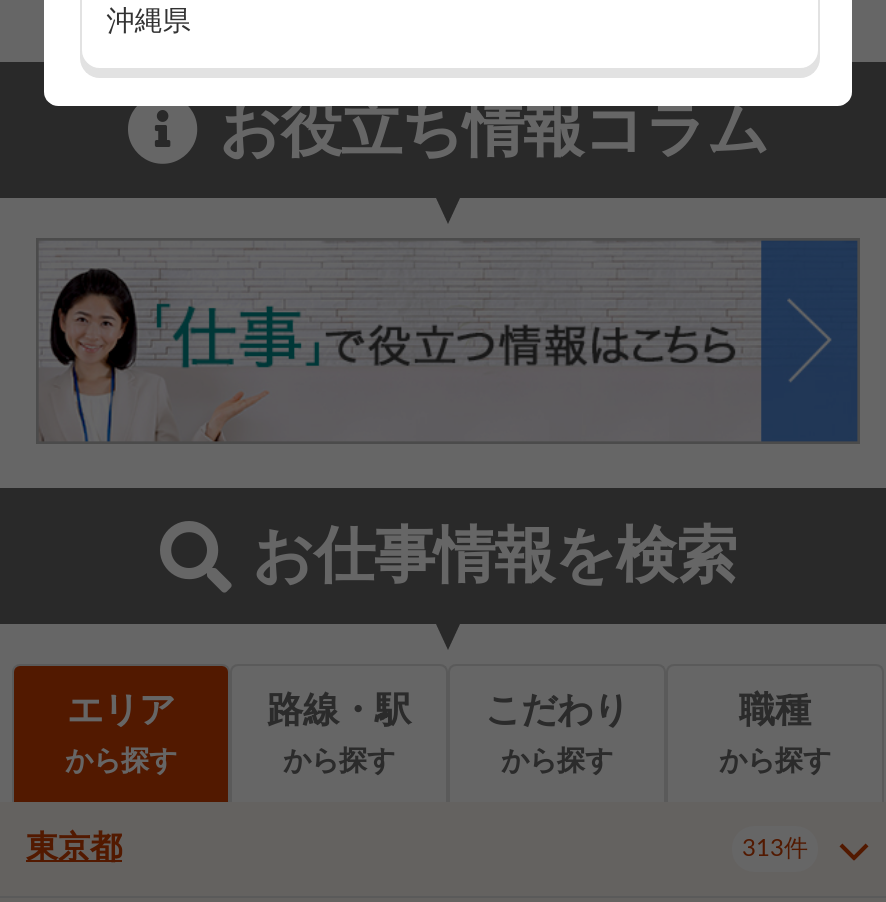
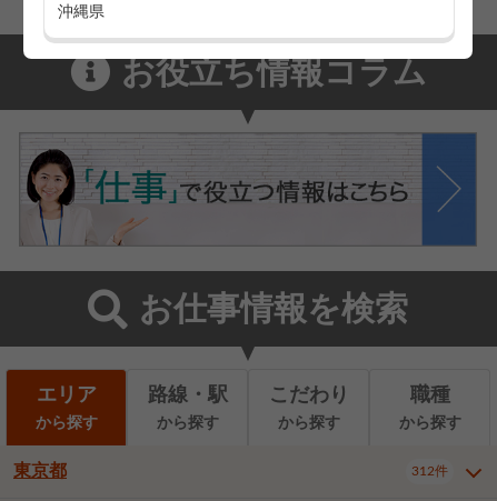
- 313件
+ 312件
